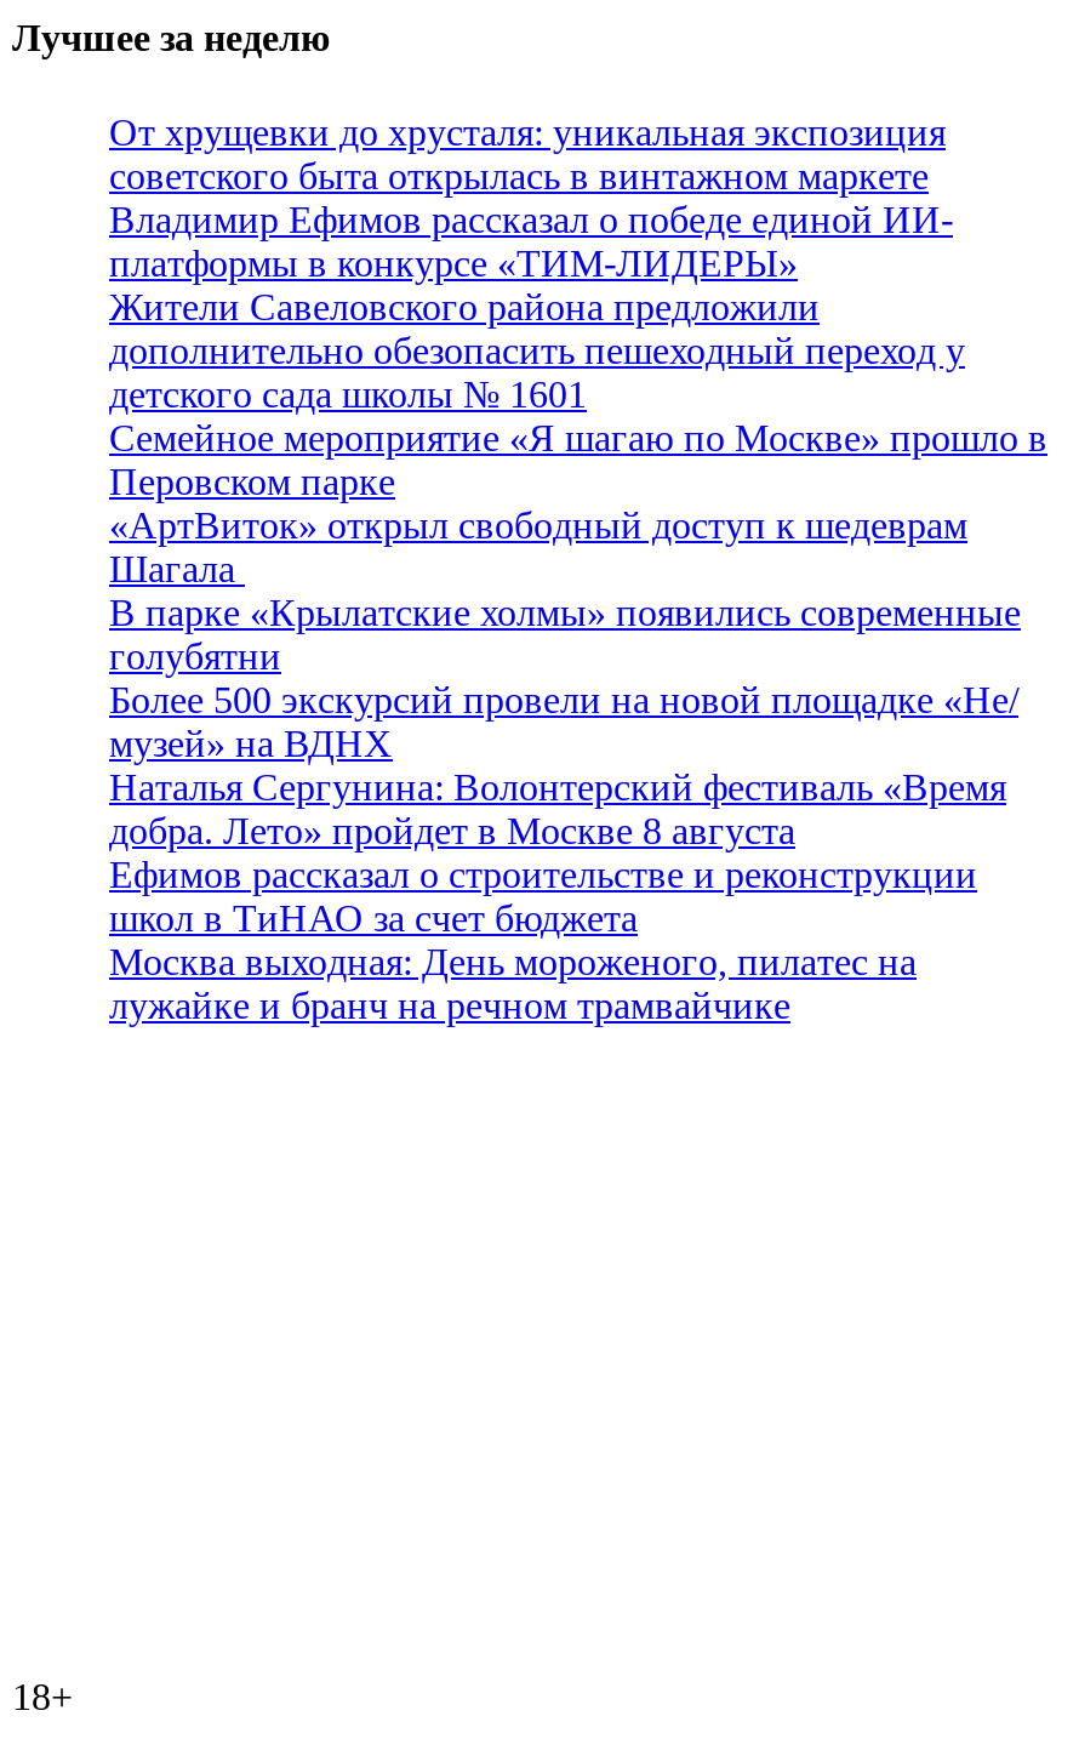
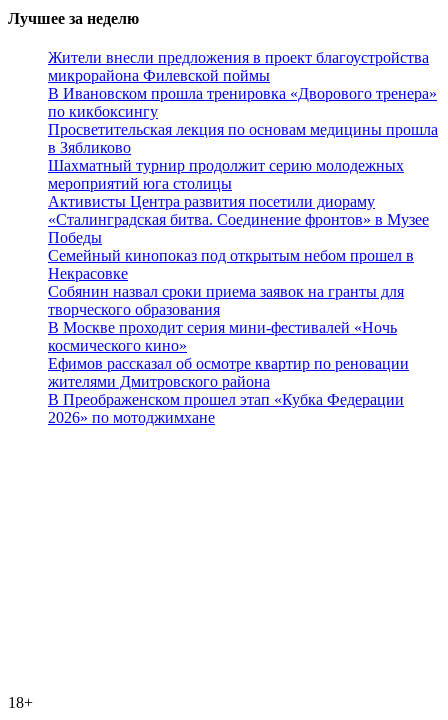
- От хрущевки до хрусталя: уникальная экспозиция
- советского быта открылась в винтажном маркете
- Владимир Ефимов рассказал о победе единой ИИ-
- платформы в конкурсе «ТИМ-ЛИДЕРЫ»
- Жители Савеловского района предложили
- дополнительно обезопасить пешеходный переход у
- детского сада школы № 1601
- Семейное мероприятие «Я шагаю по Москве» прошло в
- Перовском парке
- «АртВиток» открыл свободный доступ к шедеврам
- Шагала
- В парке «Крылатские холмы» появились современные
- голубятни
- Более 500 экскурсий провели на новой площадке «Не/
- музей» на ВДНХ
- Наталья Сергунина: Волонтерский фестиваль «Время
- добра. Лето» пройдет в Москве 8 августа
- Ефимов рассказал о строительстве и реконструкции
- школ в ТиНАО за счет бюджета
- Москва выходная: День мороженого, пилатес на
- лужайке и бранч на речном трамвайчике
+ Жители внесли предложения в проект благоустройства
+ микрорайона Филевской поймы
+ В Ивановском прошла тренировка «Дворового тренера»
+ по кикбоксингу
+ Просветительская лекция по основам медицины прошла
+ в Зябликово
+ Шахматный турнир продолжит серию молодежных
+ мероприятий юга столицы
+ Активисты Центра развития посетили диораму
+ «Сталинградская битва. Соединение фронтов» в Музее
+ Победы
+ Семейный кинопоказ под открытым небом прошел в
+ Некрасовке
+ Собянин назвал сроки приема заявок на гранты для
+ творческого образования
+ В Москве проходит серия мини-фестивалей «Ночь
+ космического кино»
+ Ефимов рассказал об осмотре квартир по реновации
+ жителями Дмитровского района
+ В Преображенском прошел этап «Кубка Федерации
+ 2026» по мотоджимхане
